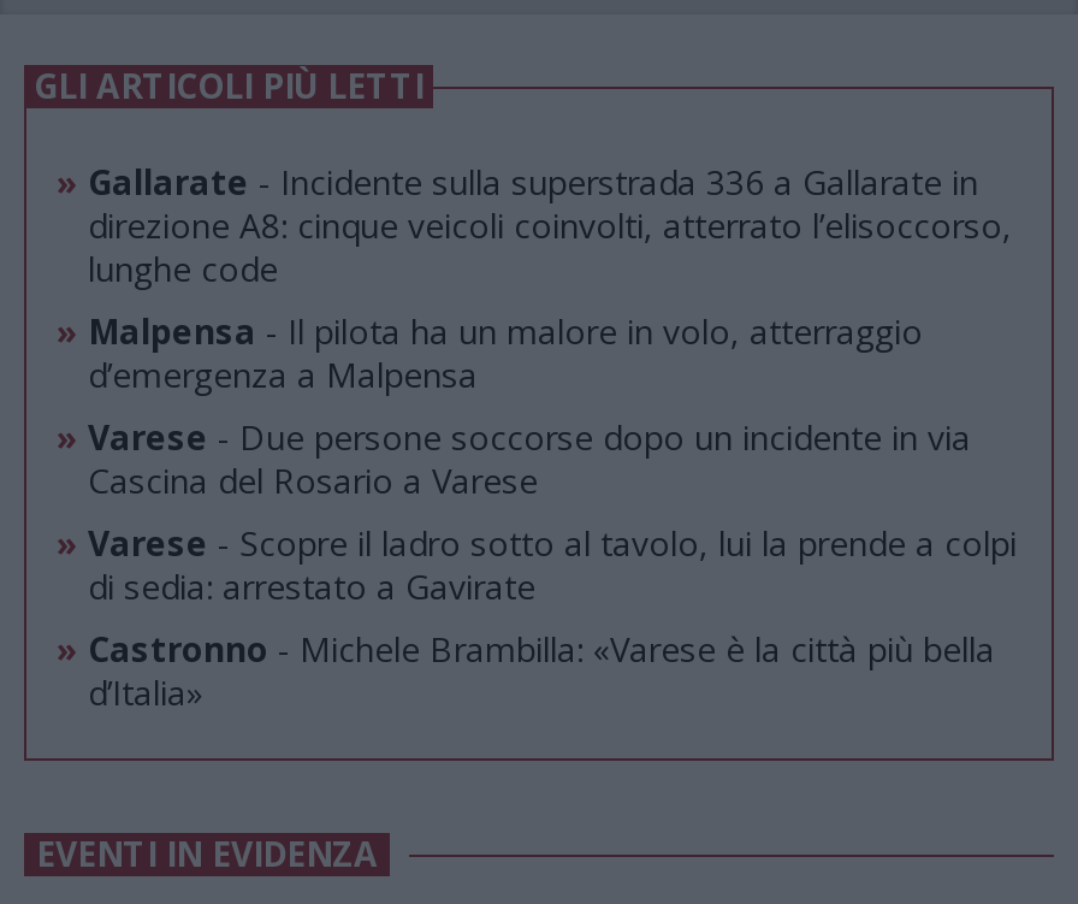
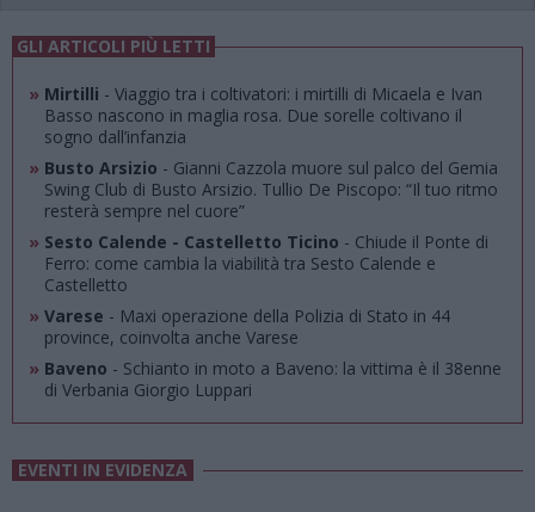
- » Gallarate - Incidente sulla superstrada 336 a Gallarate in
- direzione A8: cinque veicoli coinvolti, atterrato l’elisoccorso,
- lunghe code
- » Malpensa - Il pilota ha un malore in volo, atterraggio
- d’emergenza a Malpensa
- » Varese - Due persone soccorse dopo un incidente in via
- Cascina del Rosario a Varese
- » Varese - Scopre il ladro sotto al tavolo, lui la prende a colpi
- di sedia: arrestato a Gavirate
- » Castronno - Michele Brambilla: «Varese è la città più bella
- d’Italia»
+ » Mirtilli - Viaggio tra i coltivatori: i mirtilli di Micaela e Ivan
+ Basso nascono in maglia rosa. Due sorelle coltivano il
+ sogno dall’infanzia
+ » Busto Arsizio - Gianni Cazzola muore sul palco del Gemia
+ Swing Club di Busto Arsizio. Tullio De Piscopo: “Il tuo ritmo
+ resterà sempre nel cuore”
+ » Sesto Calende - Castelletto Ticino - Chiude il Ponte di
+ Ferro: come cambia la viabilità tra Sesto Calende e
+ Castelletto
+ » Varese - Maxi operazione della Polizia di Stato in 44
+ province, coinvolta anche Varese
+ » Baveno - Schianto in moto a Baveno: la vittima è il 38enne
+ di Verbania Giorgio Luppari
